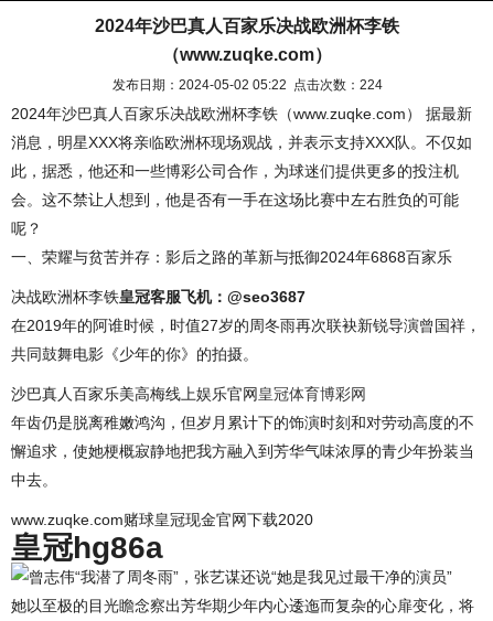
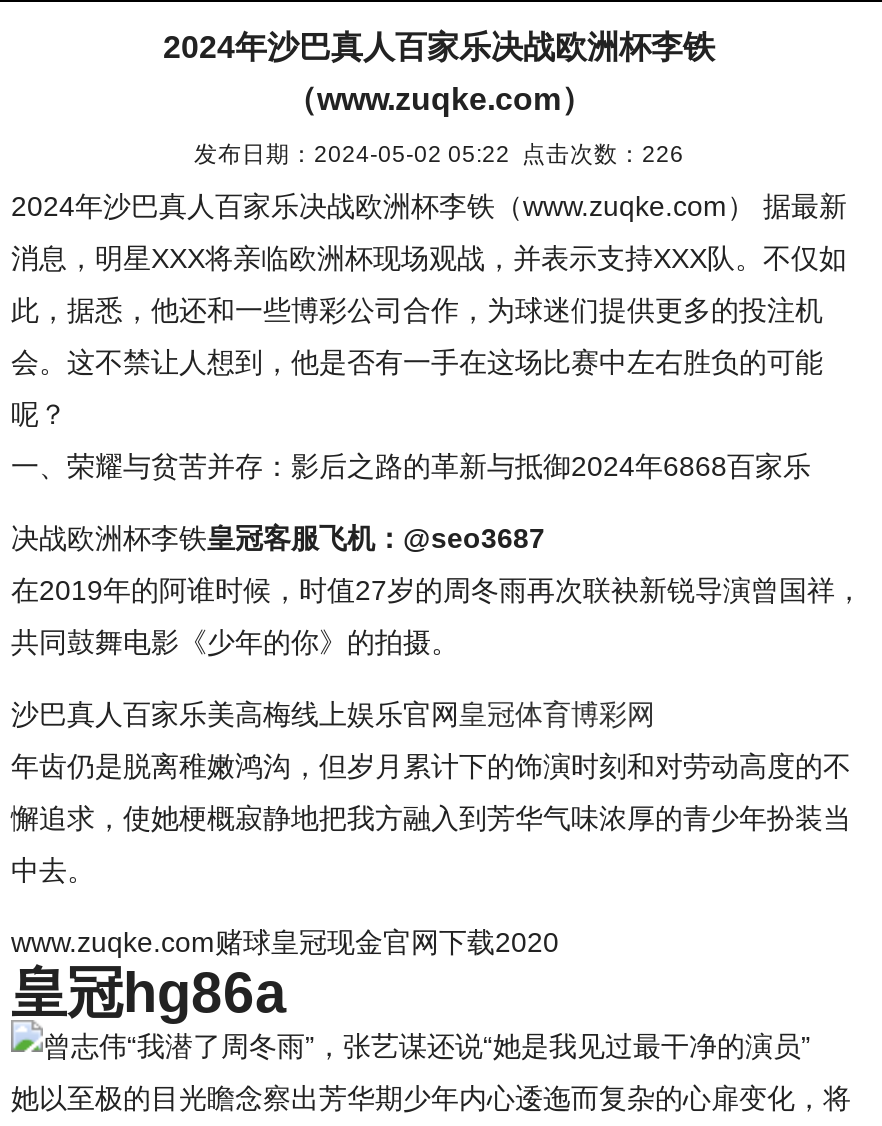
- 发布日期：2024-05-02 05:22 点击次数：224
+ 发布日期：2024-05-02 05:22 点击次数：226
